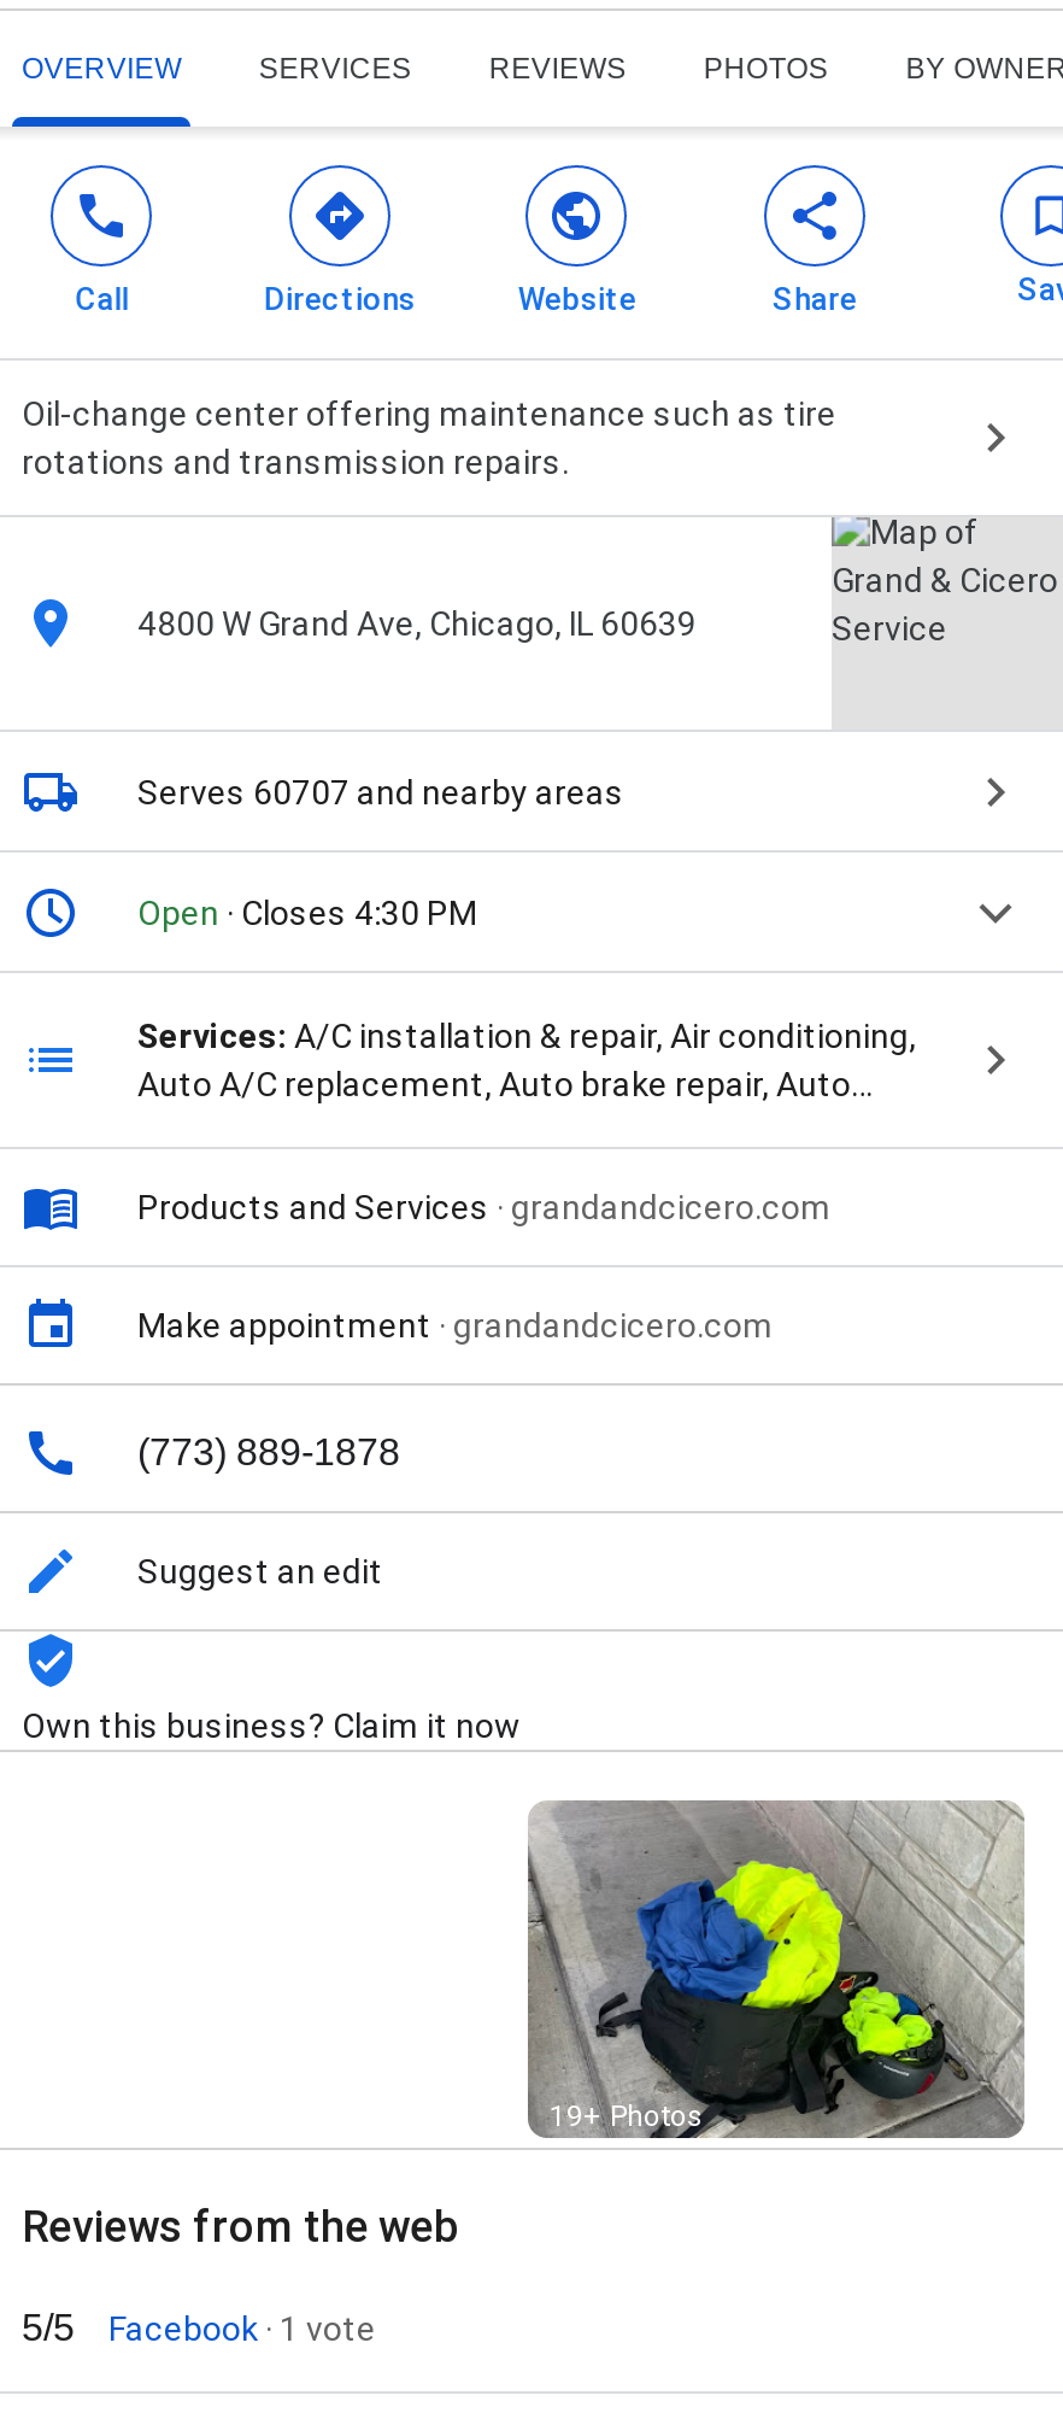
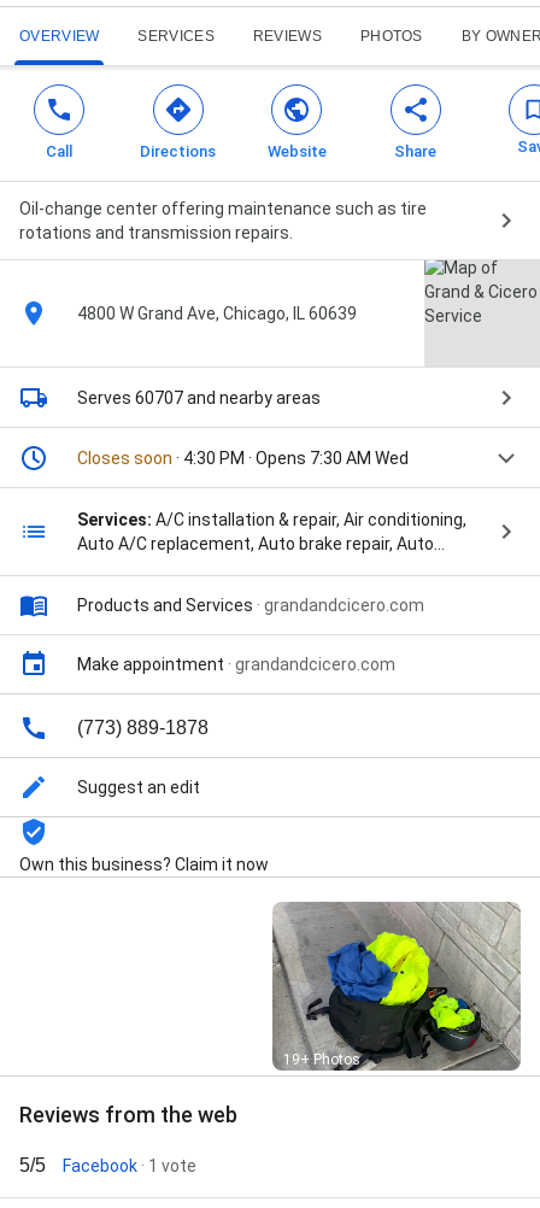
- Open · Closes 4:30 PM
+ Closes soon · 4:30 PM · Opens 7:30 AM Wed
